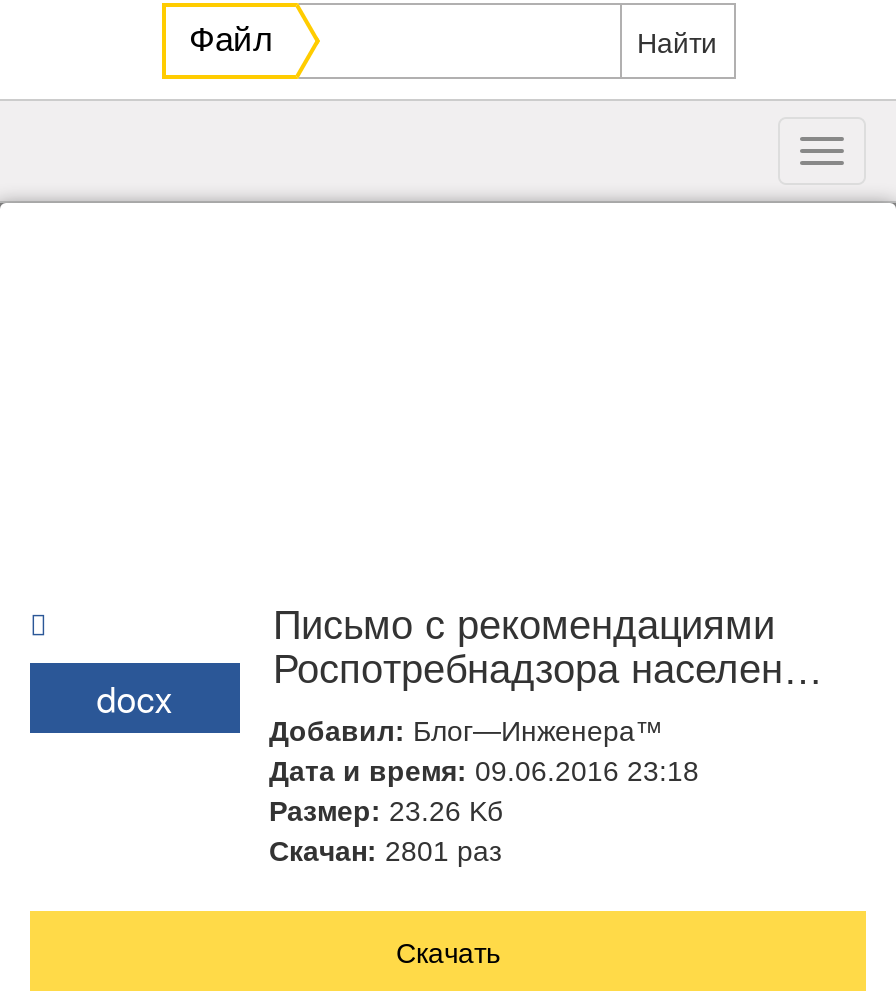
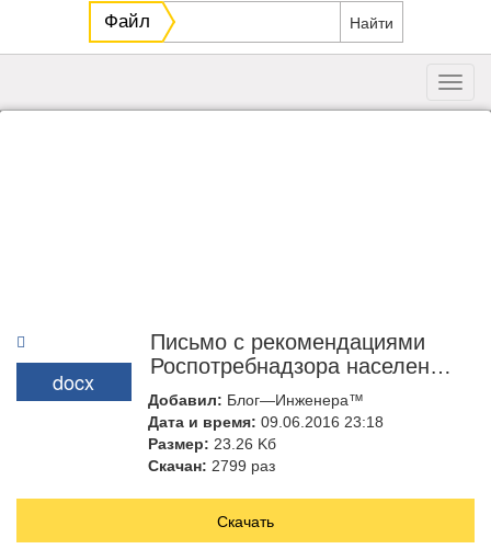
- Скачан: 2801 раз
+ Скачан: 2799 раз
